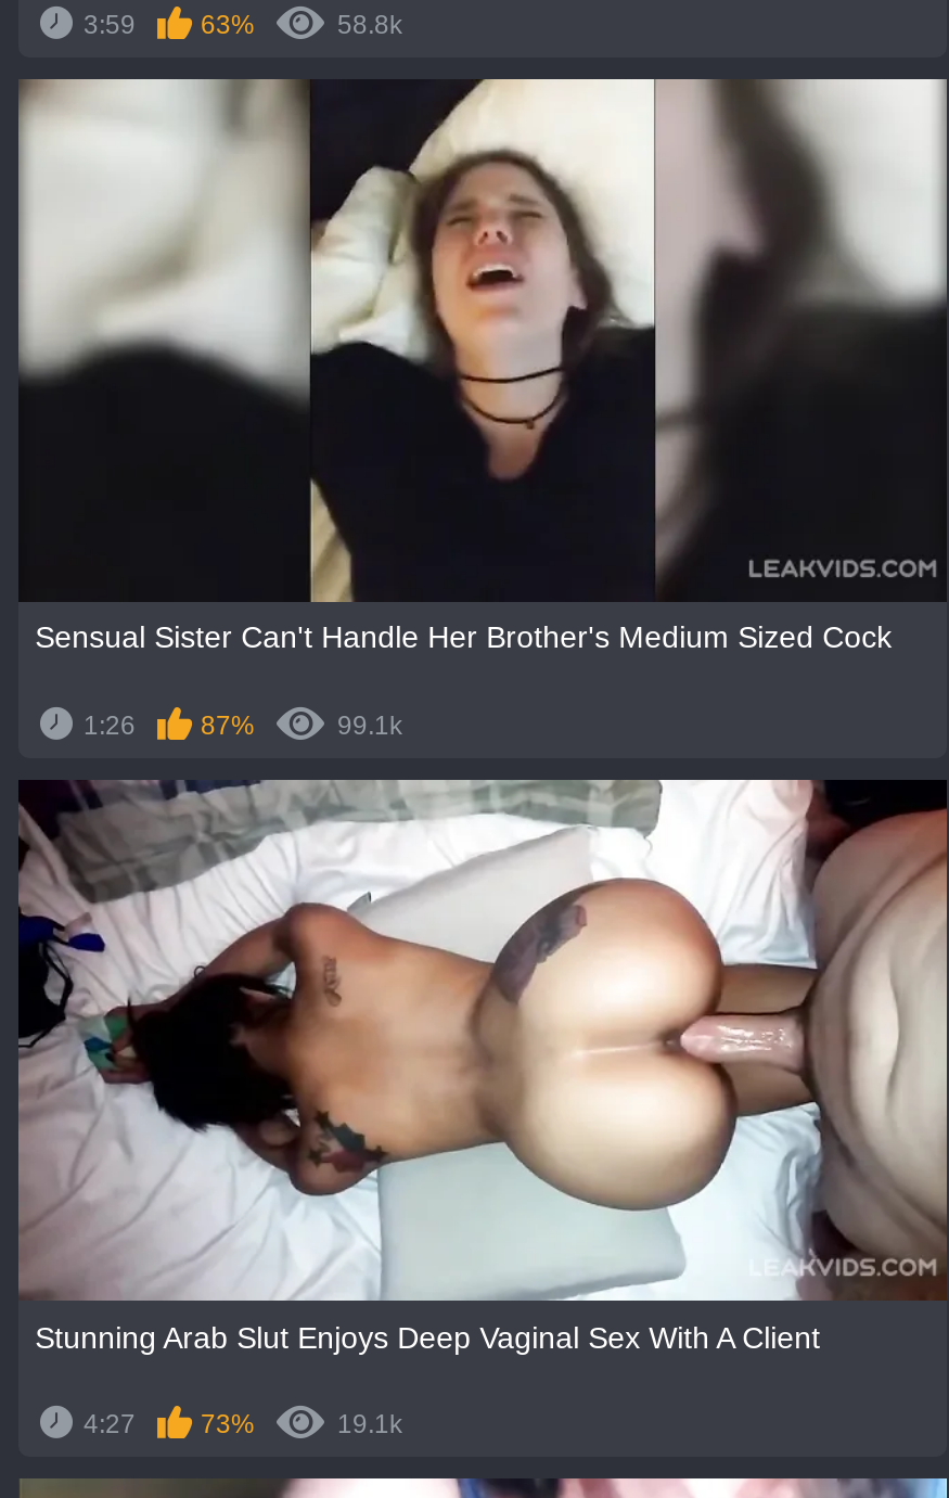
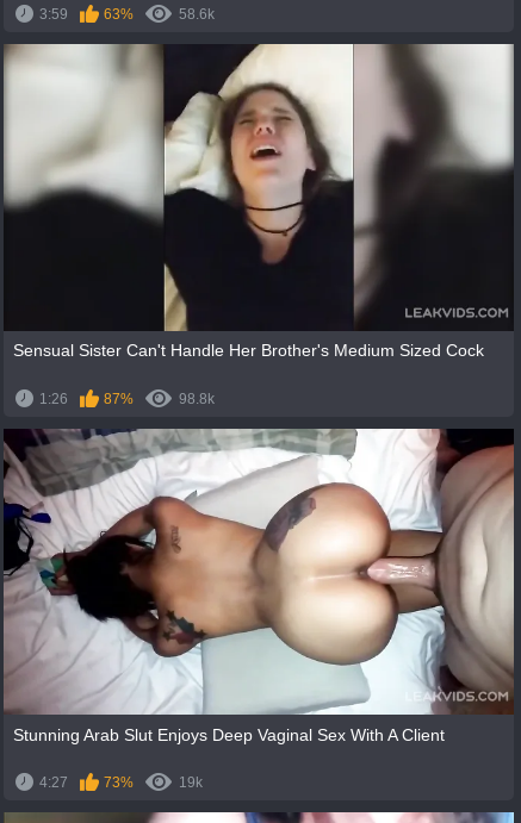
- 58.8k
+ 58.6k

- 99.1k
+ 98.8k

- 19.1k
+ 19k
